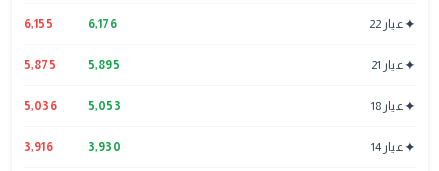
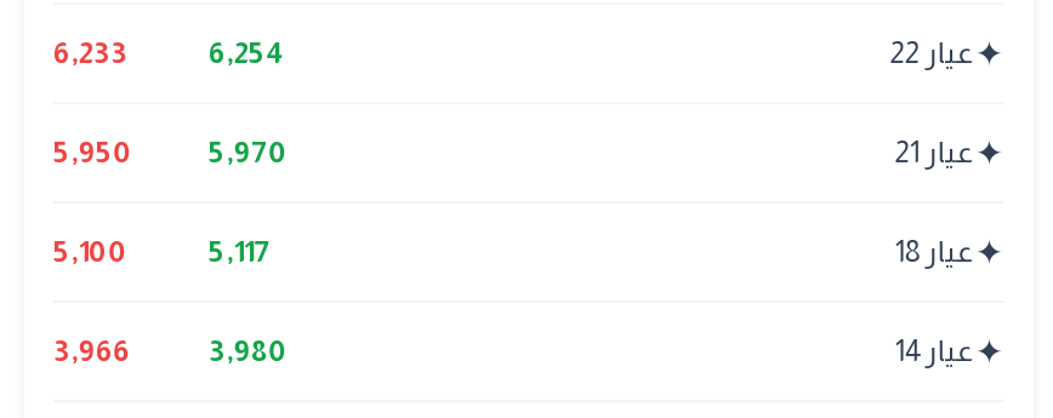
- 6,155
+ 6,233

- 6,176
+ 6,254

- 5,875
+ 5,950

- 5,895
+ 5,970

- 5,036
+ 5,100

- 5,053
+ 5,117

- 3,916
+ 3,966

- 3,930
+ 3,980
